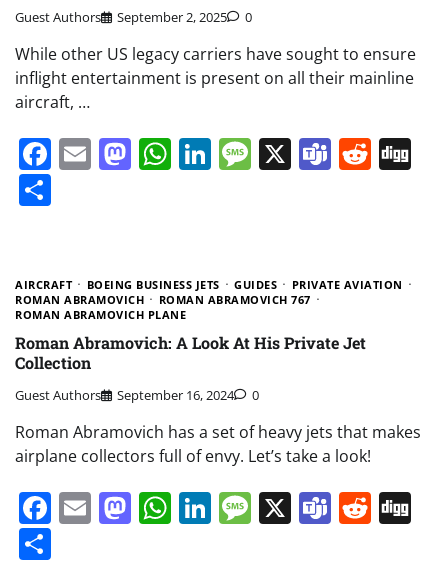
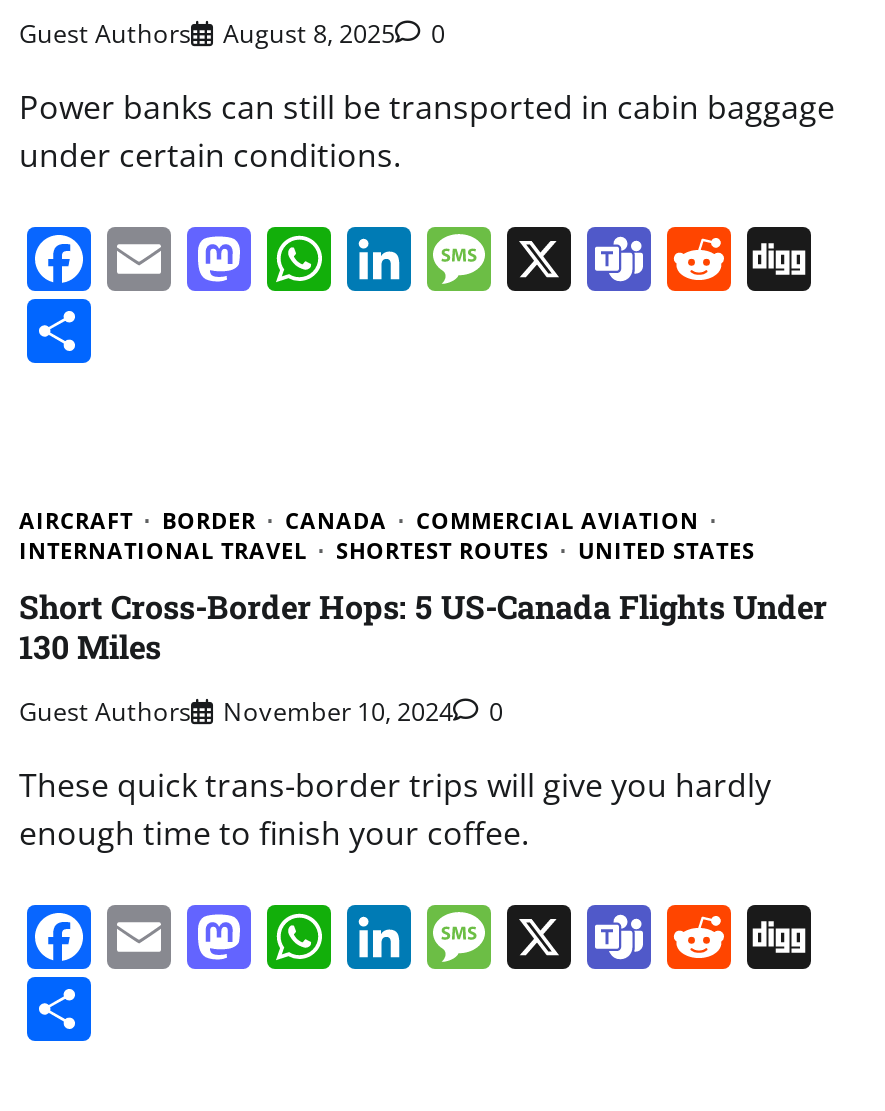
- Guest Authors September 2, 2025 0
+ Guest Authors August 8, 2025 0

- While other US legacy carriers have sought to ensure
- inflight entertainment is present on all their mainline
- aircraft, …
+ Power banks can still be transported in cabin baggage
+ under certain conditions.

- BOEING BUSINESS JETS
- GUIDES
- PRIVATE AVIATION
- ROMAN ABRAMOVICH
- ROMAN ABRAMOVICH 767
- ROMAN ABRAMOVICH PLANE
+ BORDER
+ CANADA
+ COMMERCIAL AVIATION
+ INTERNATIONAL TRAVEL
+ SHORTEST ROUTES
+ UNITED STATES

- Roman Abramovich: A Look At His Private Jet
- Collection
+ Short Cross-Border Hops: 5 US-Canada Flights Under
+ 130 Miles

- Guest Authors September 16, 2024 0
+ Guest Authors November 10, 2024 0

- Roman Abramovich has a set of heavy jets that makes
- airplane collectors full of envy. Let’s take a look!
+ These quick trans-border trips will give you hardly
+ enough time to finish your coffee.
